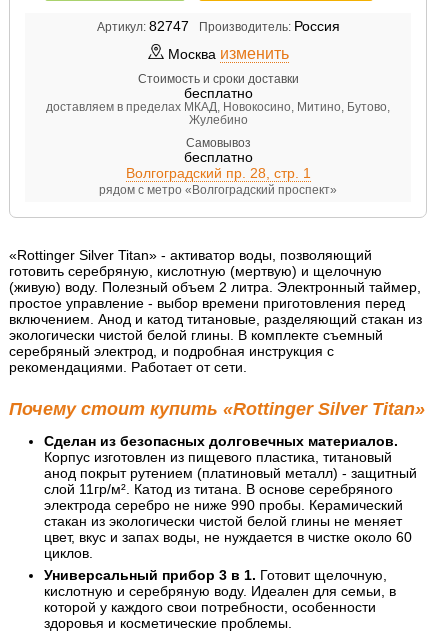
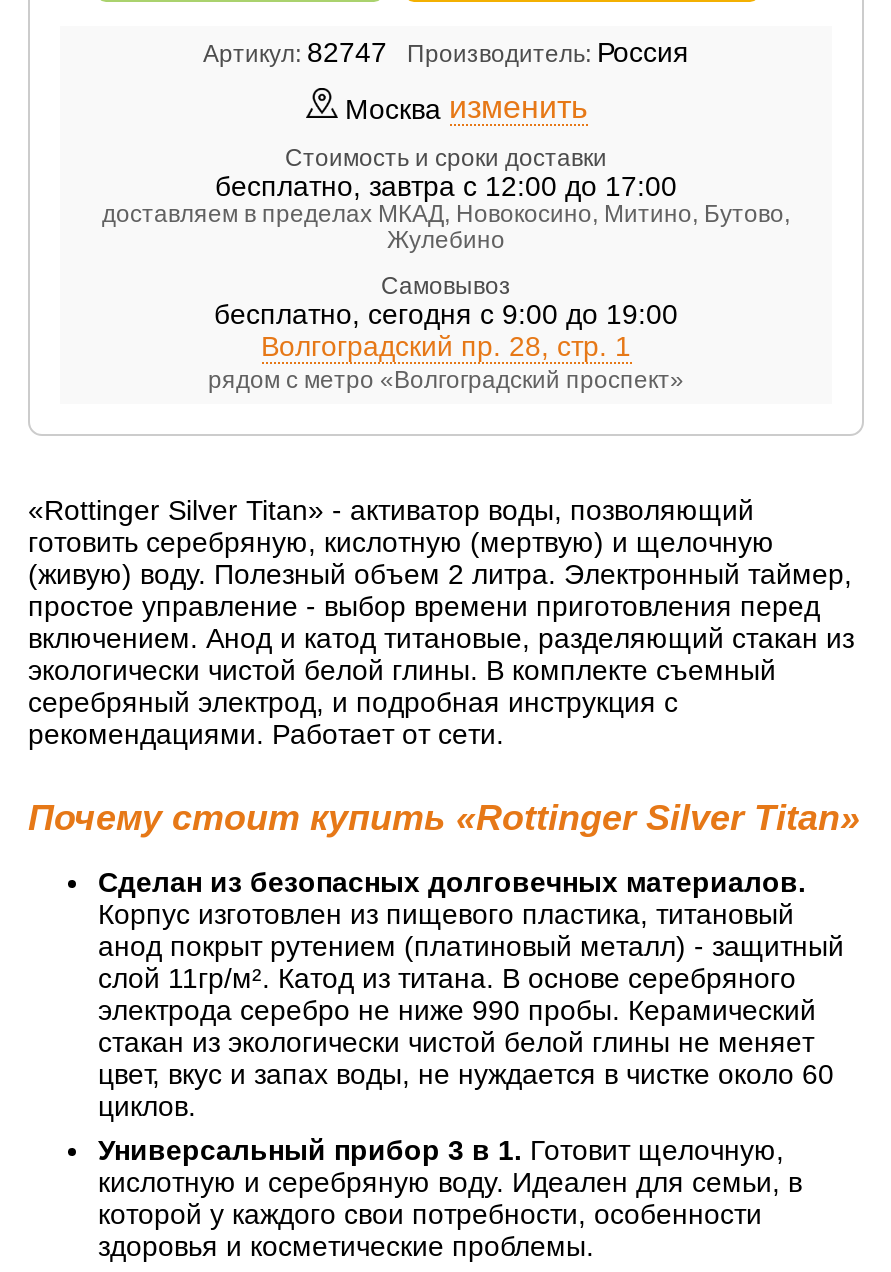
- бесплатно
+ бесплатно, завтра с 12:00 до 17:00

- бесплатно
+ бесплатно, сегодня с 9:00 до 19:00
